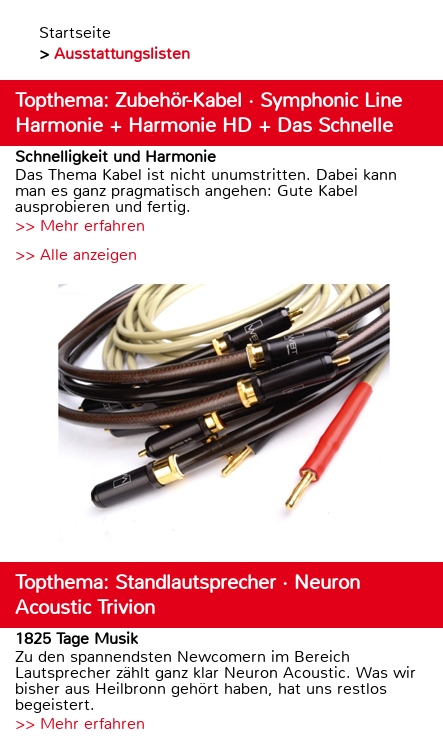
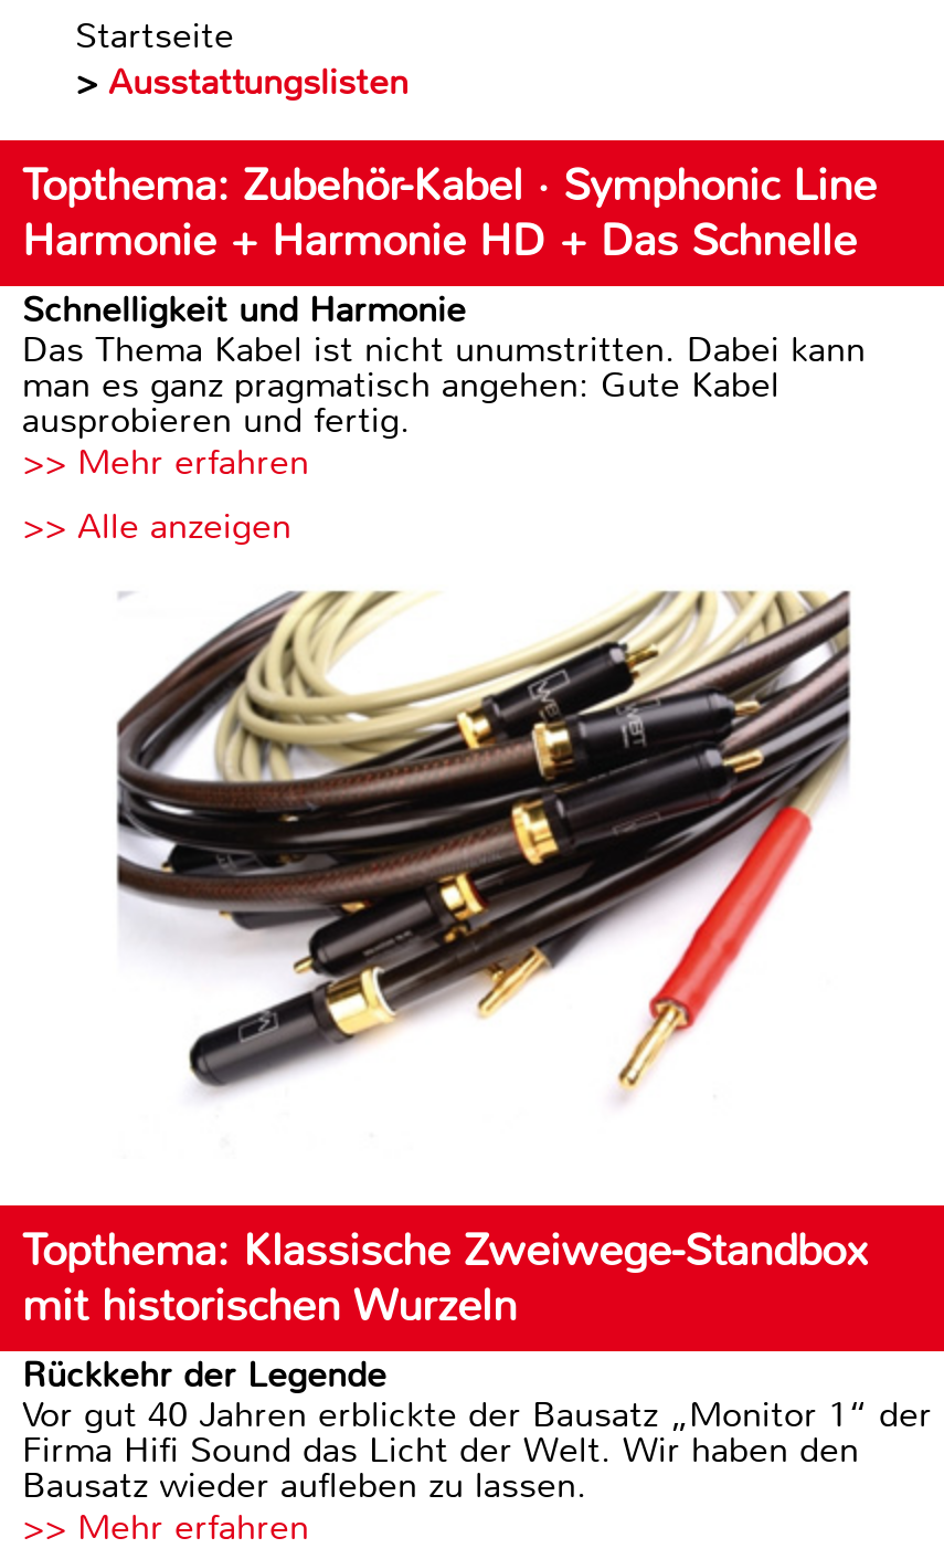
- Topthema: Standlautsprecher · Neuron
- Acoustic Trivion
- 1825 Tage Musik
- Zu den spannendsten Newcomern im Bereich
- Lautsprecher zählt ganz klar Neuron Acoustic. Was wir
- bisher aus Heilbronn gehört haben, hat uns restlos
- begeistert.
+ Topthema: Klassische Zweiwege-Standbox
+ mit historischen Wurzeln
+ Rückkehr der Legende
+ Vor gut 40 Jahren erblickte der Bausatz „Monitor 1“ der
+ Firma Hifi Sound das Licht der Welt. Wir haben den
+ Bausatz wieder aufleben zu lassen.
